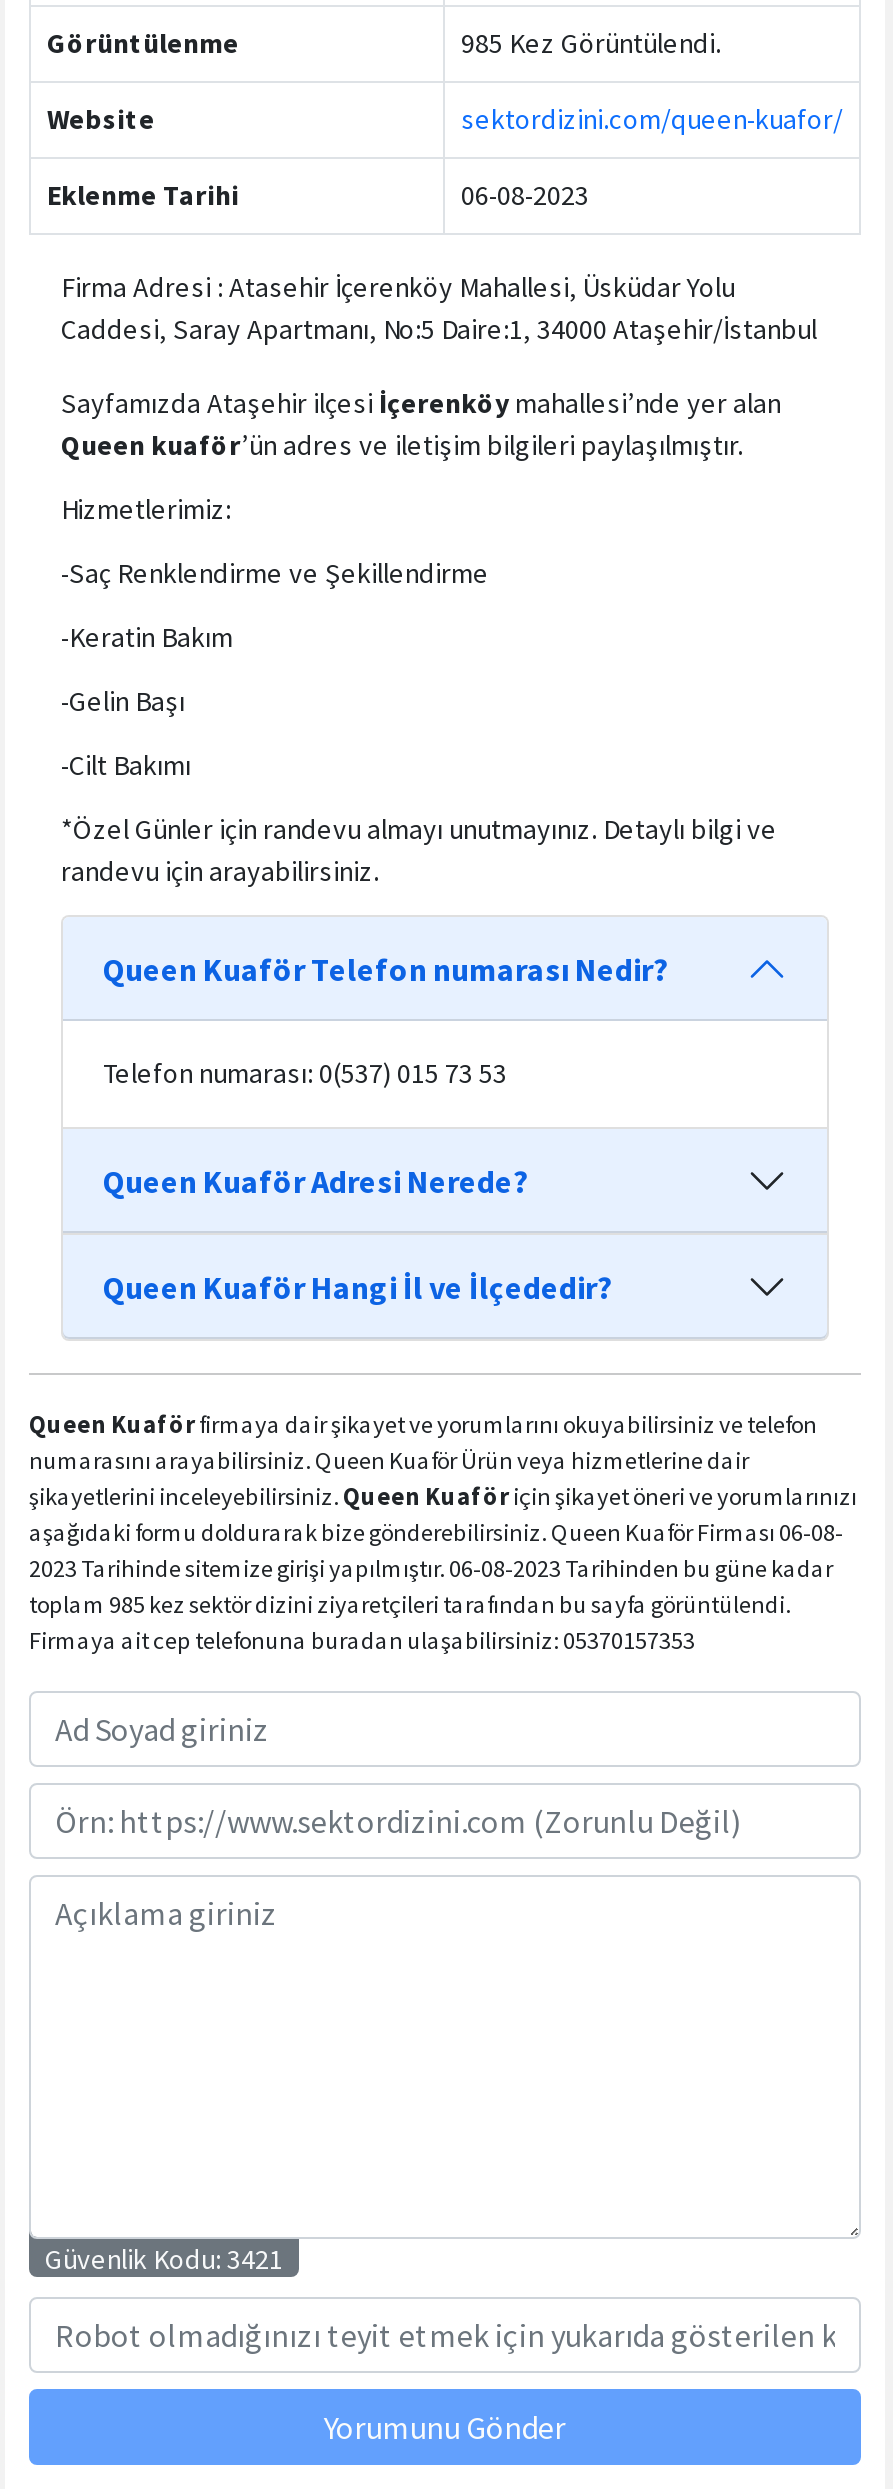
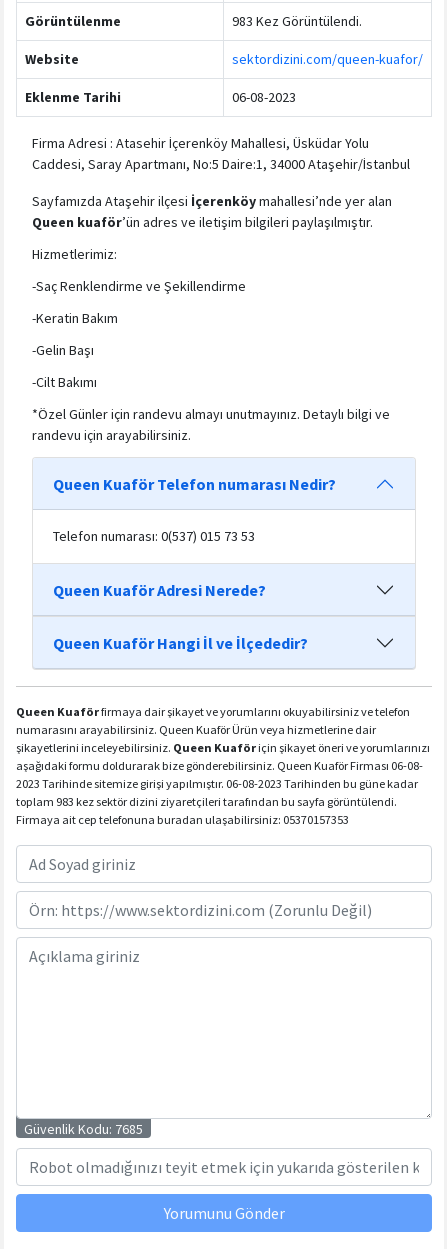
- 985 Kez Görüntülendi.
+ 983 Kez Görüntülendi.

- toplam 985 kez sektör dizini ziyaretçileri tarafından bu sayfa görüntülendi.
+ toplam 983 kez sektör dizini ziyaretçileri tarafından bu sayfa görüntülendi.

- Güvenlik Kodu: 3421
+ Güvenlik Kodu: 7685
